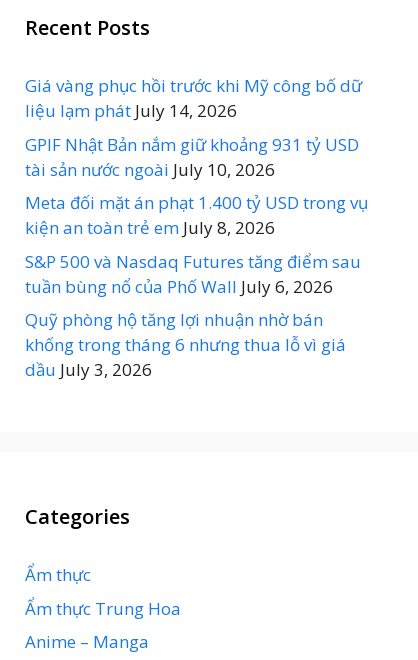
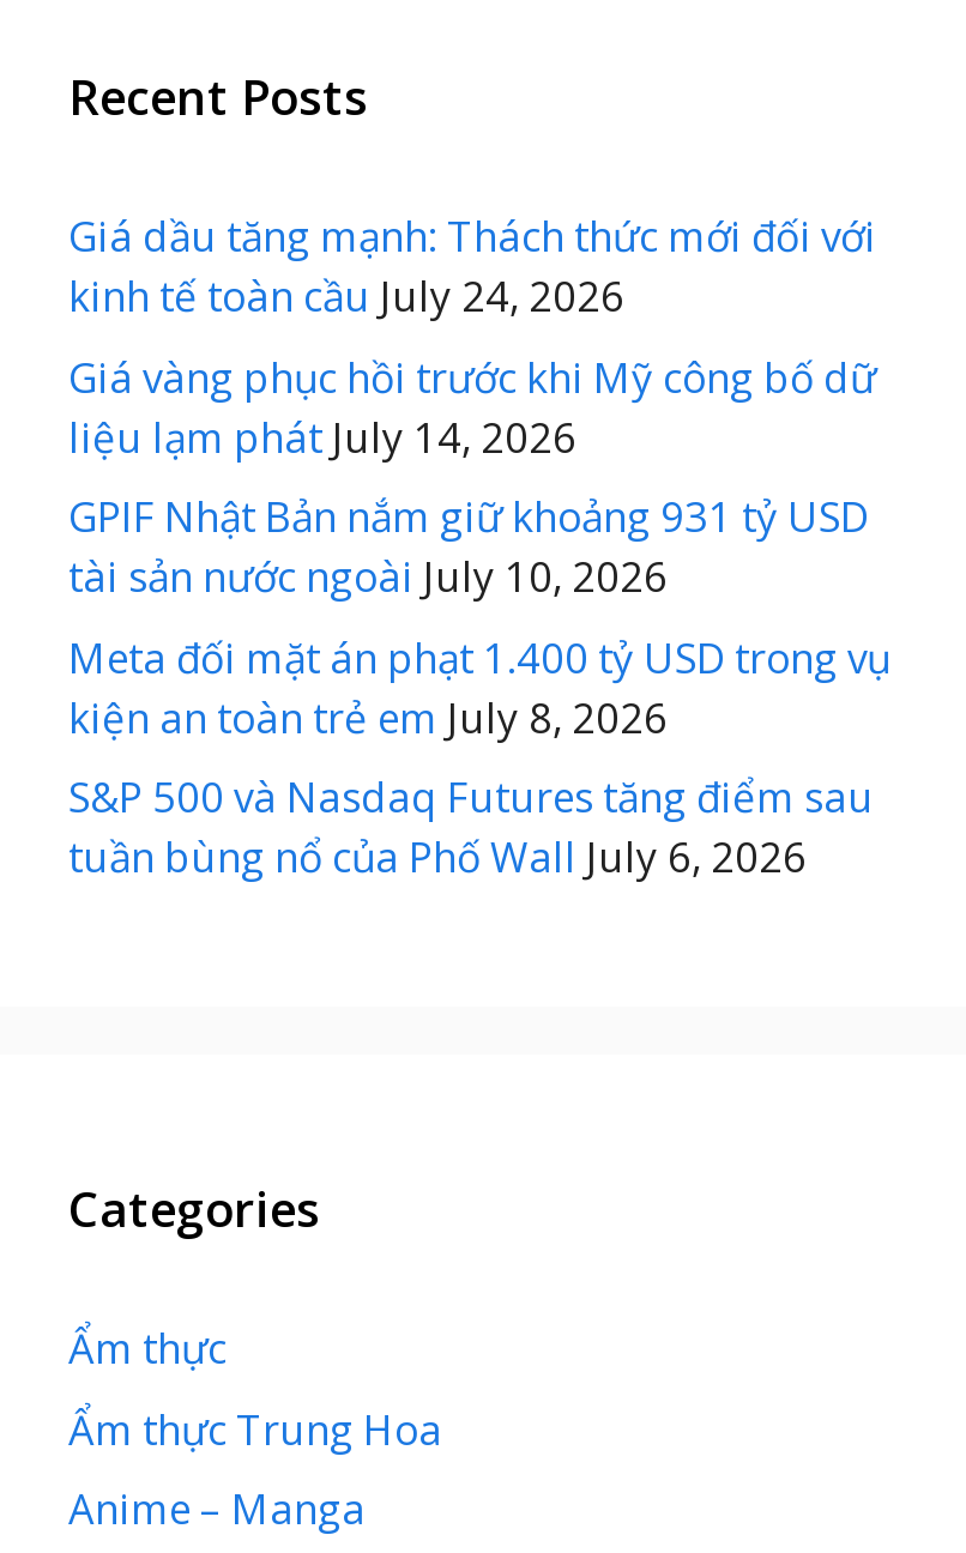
+ Giá dầu tăng mạnh: Thách thức mới đối với
+ kinh tế toàn cầu July 24, 2026

moved down: Giá vàng phục hồi trước khi Mỹ công bố dữ | liệu lạm phát July 14, 2026 | GPIF Nhật Bản nắm giữ khoảng 931 tỷ USD | tài sản nước ngoài July 10, 2026 | Meta đối mặt án phạt 1.400 tỷ USD trong vụ | kiện an toàn trẻ em July 8, 2026 | S&P 500 và Nasdaq Futures tăng điểm sau | tuần bùng nổ của Phố Wall July 6, 2026

- Quỹ phòng hộ tăng lợi nhuận nhờ bán
- khống trong tháng 6 nhưng thua lỗ vì giá
- dầu July 3, 2026
